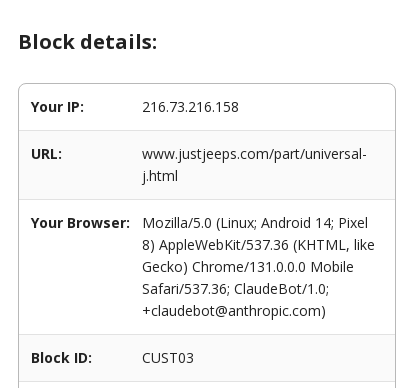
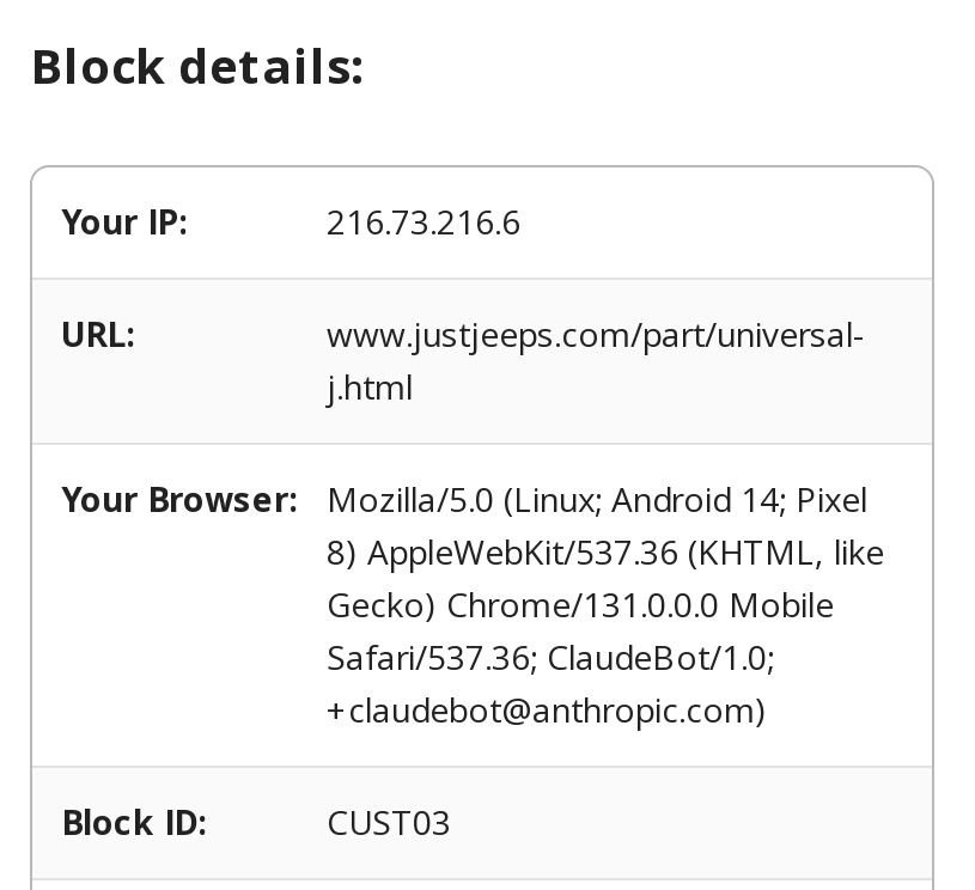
- 216.73.216.158
+ 216.73.216.6
